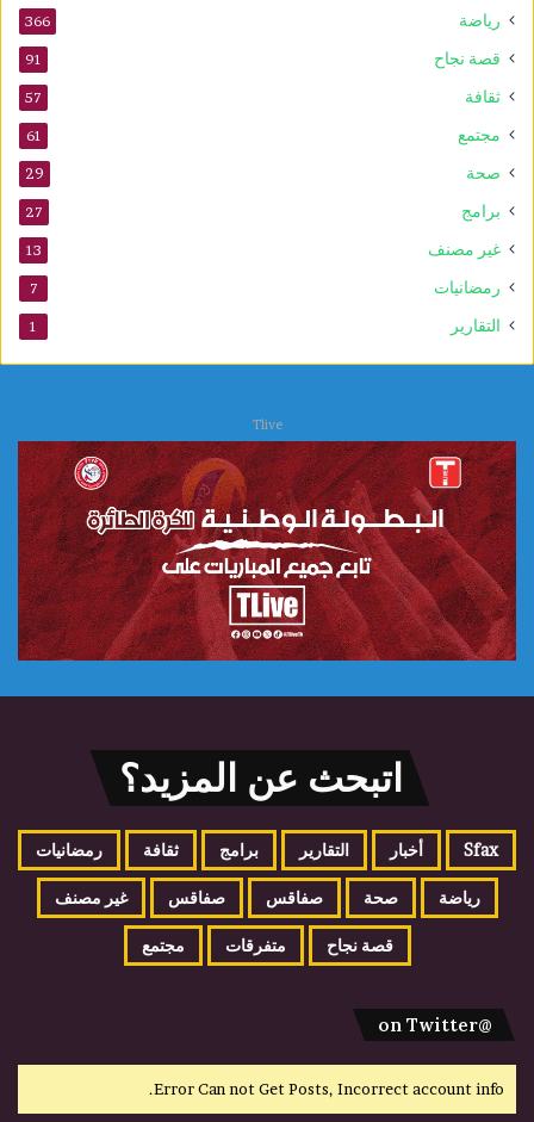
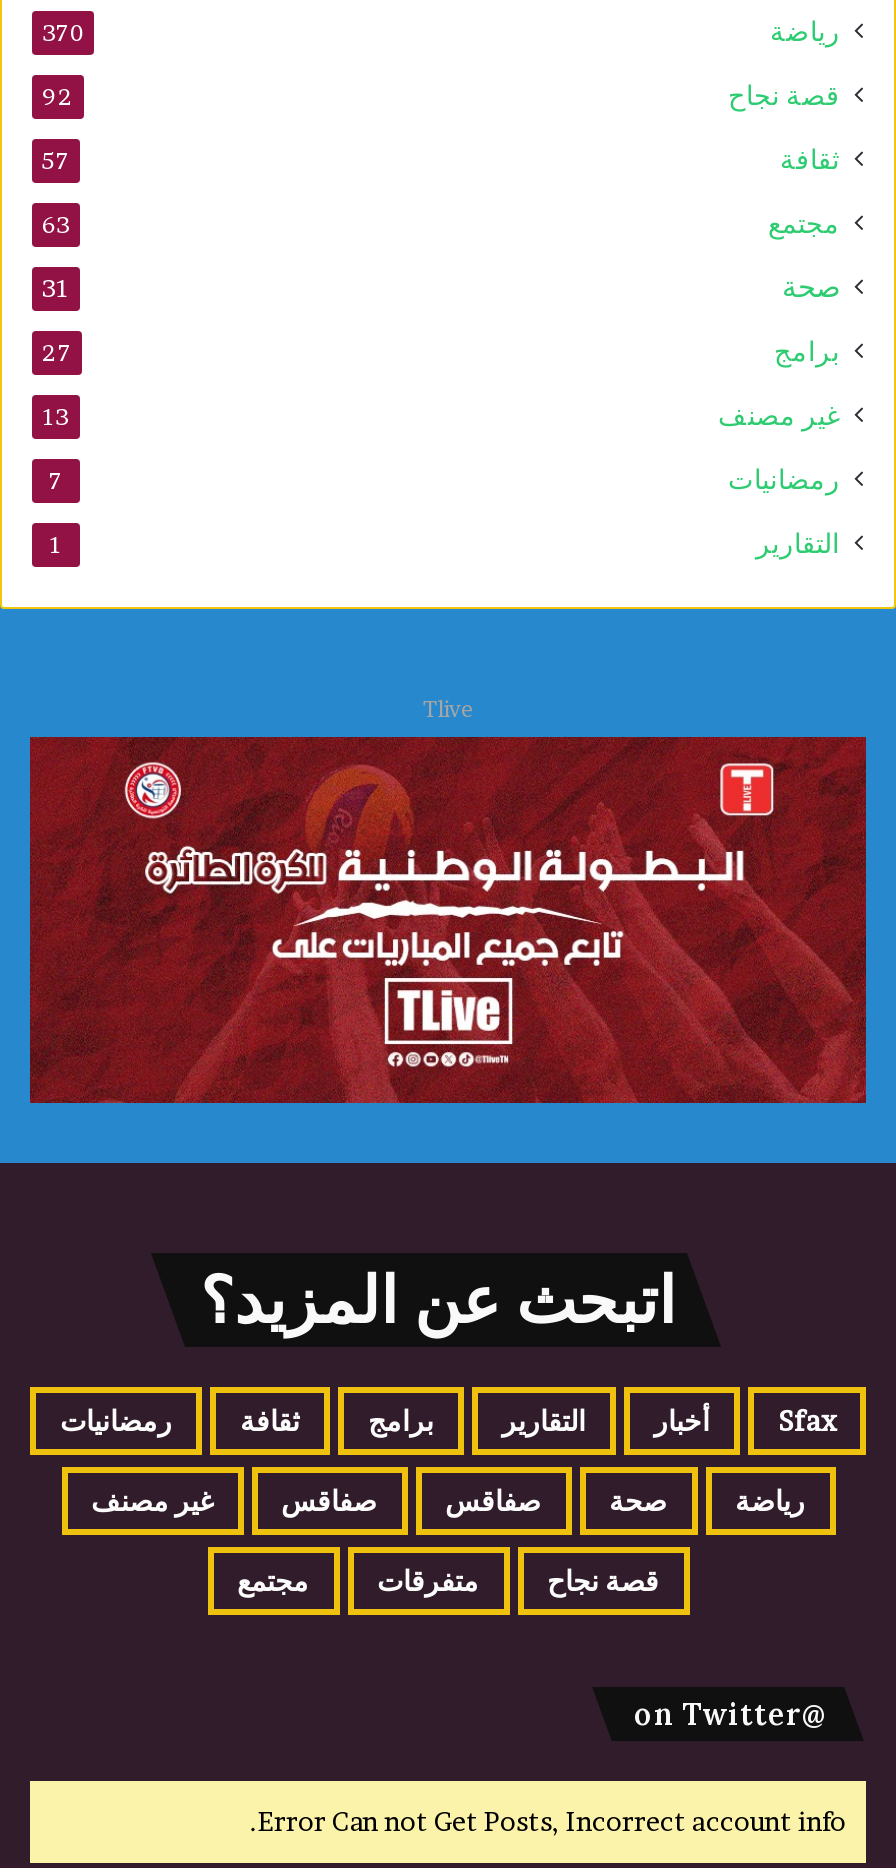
- 366
+ 370

- 91
+ 92

- 61
+ 63

- 29
+ 31
